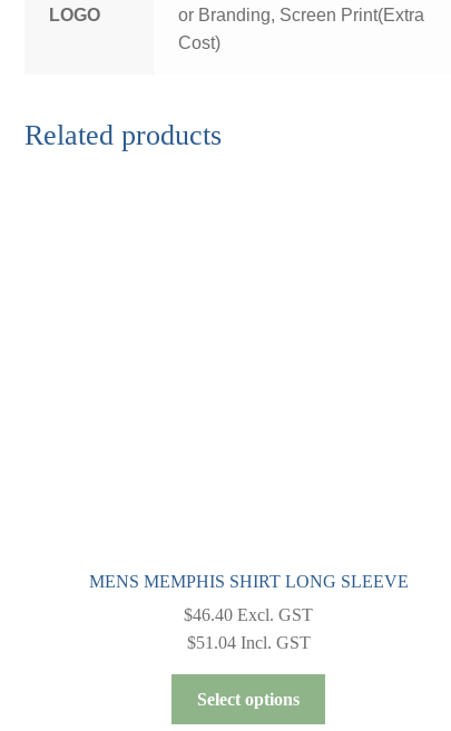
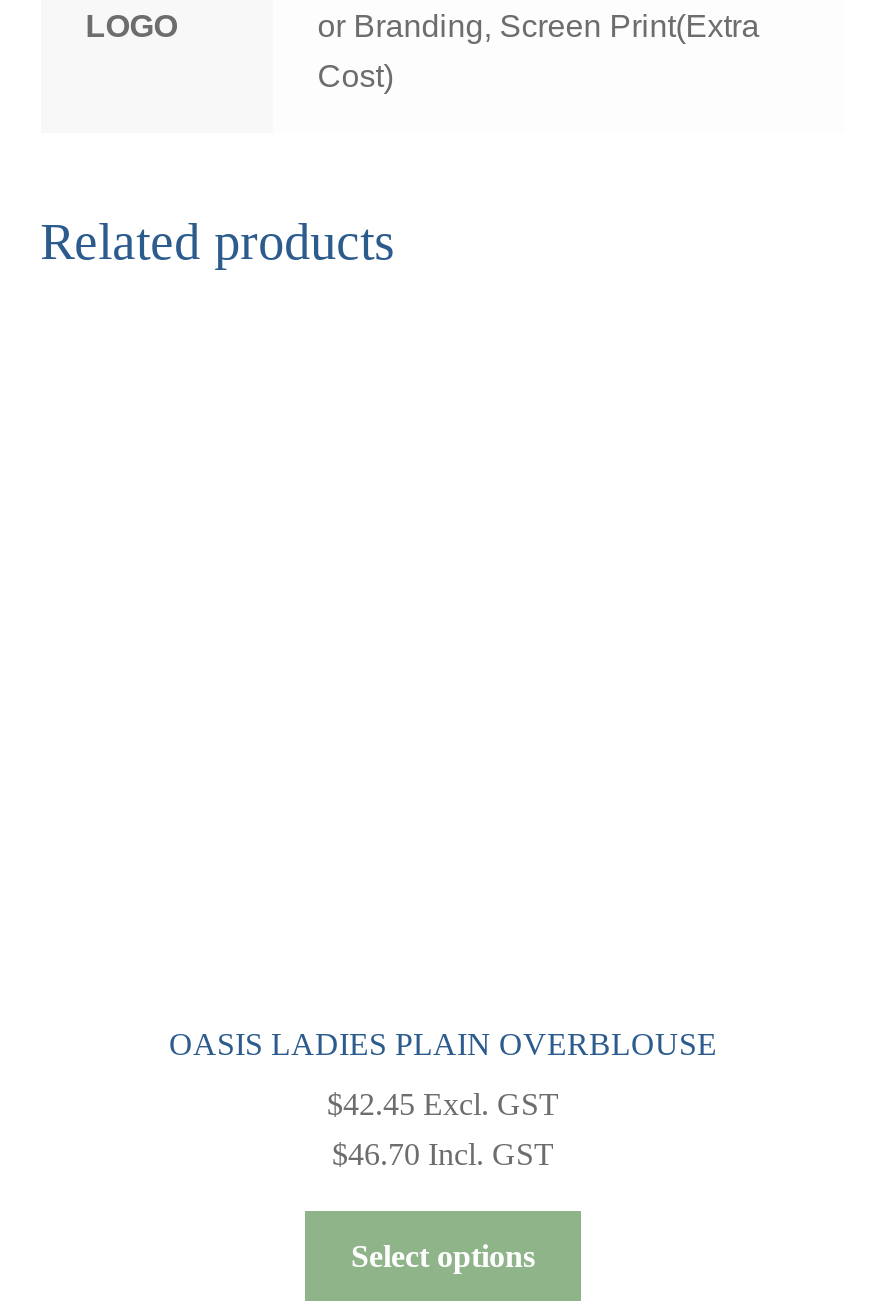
- MENS MEMPHIS SHIRT LONG SLEEVE
+ OASIS LADIES PLAIN OVERBLOUSE

- $46.40 Excl. GST
+ $42.45 Excl. GST

- $51.04 Incl. GST
+ $46.70 Incl. GST
